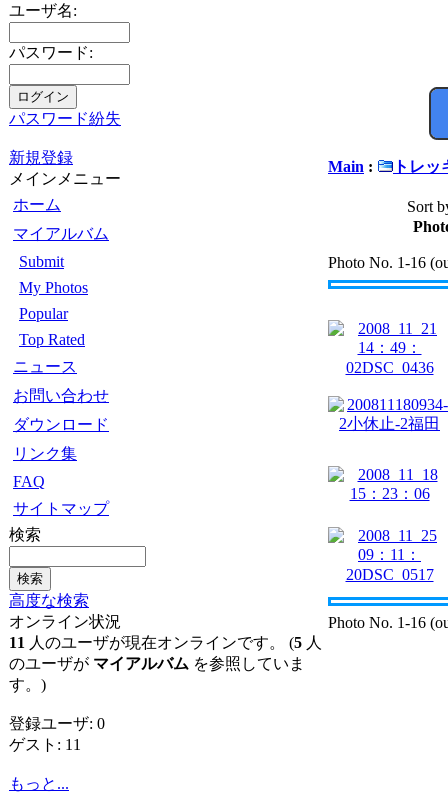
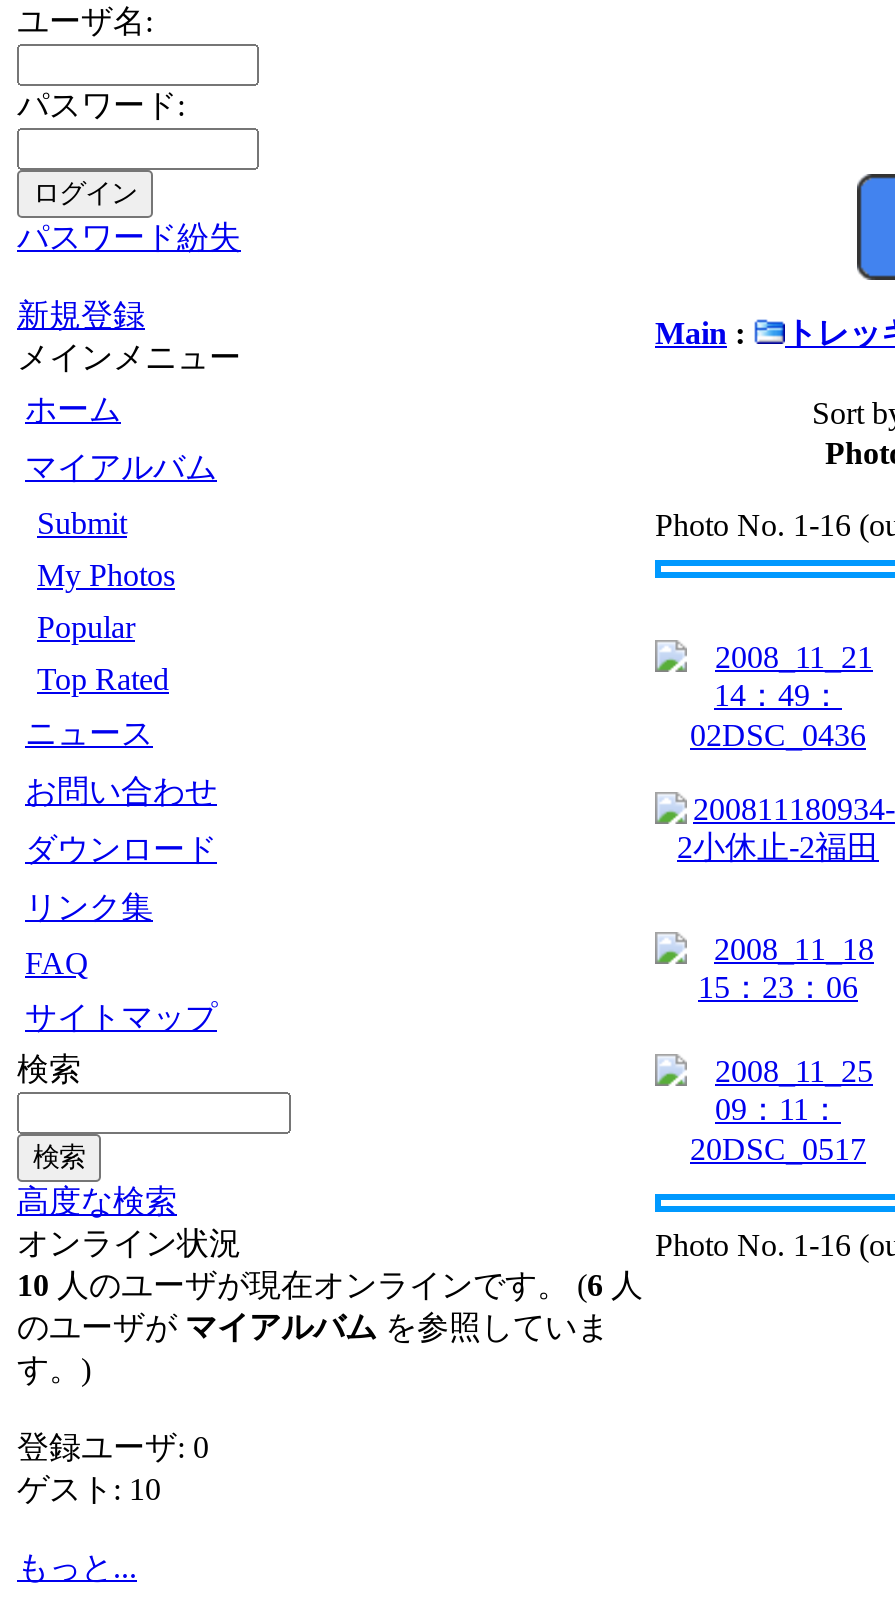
- 11人のユーザが現在オンラインです。 (5人
+ 10人のユーザが現在オンラインです。 (6人

- ゲスト: 11
+ ゲスト: 10
